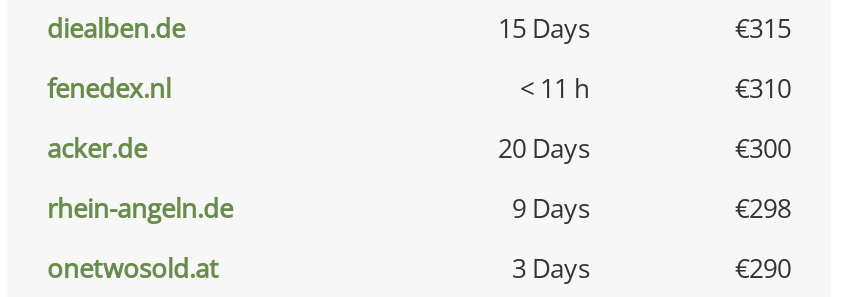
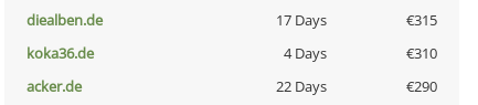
- 15 Days
+ 17 Days

- fenedex.nl
- < 11 h
+ koka36.de
+ 4 Days

- 20 Days
- €300
- rhein-angeln.de
- 9 Days
- €298
- onetwosold.at
- 3 Days
+ 22 Days
